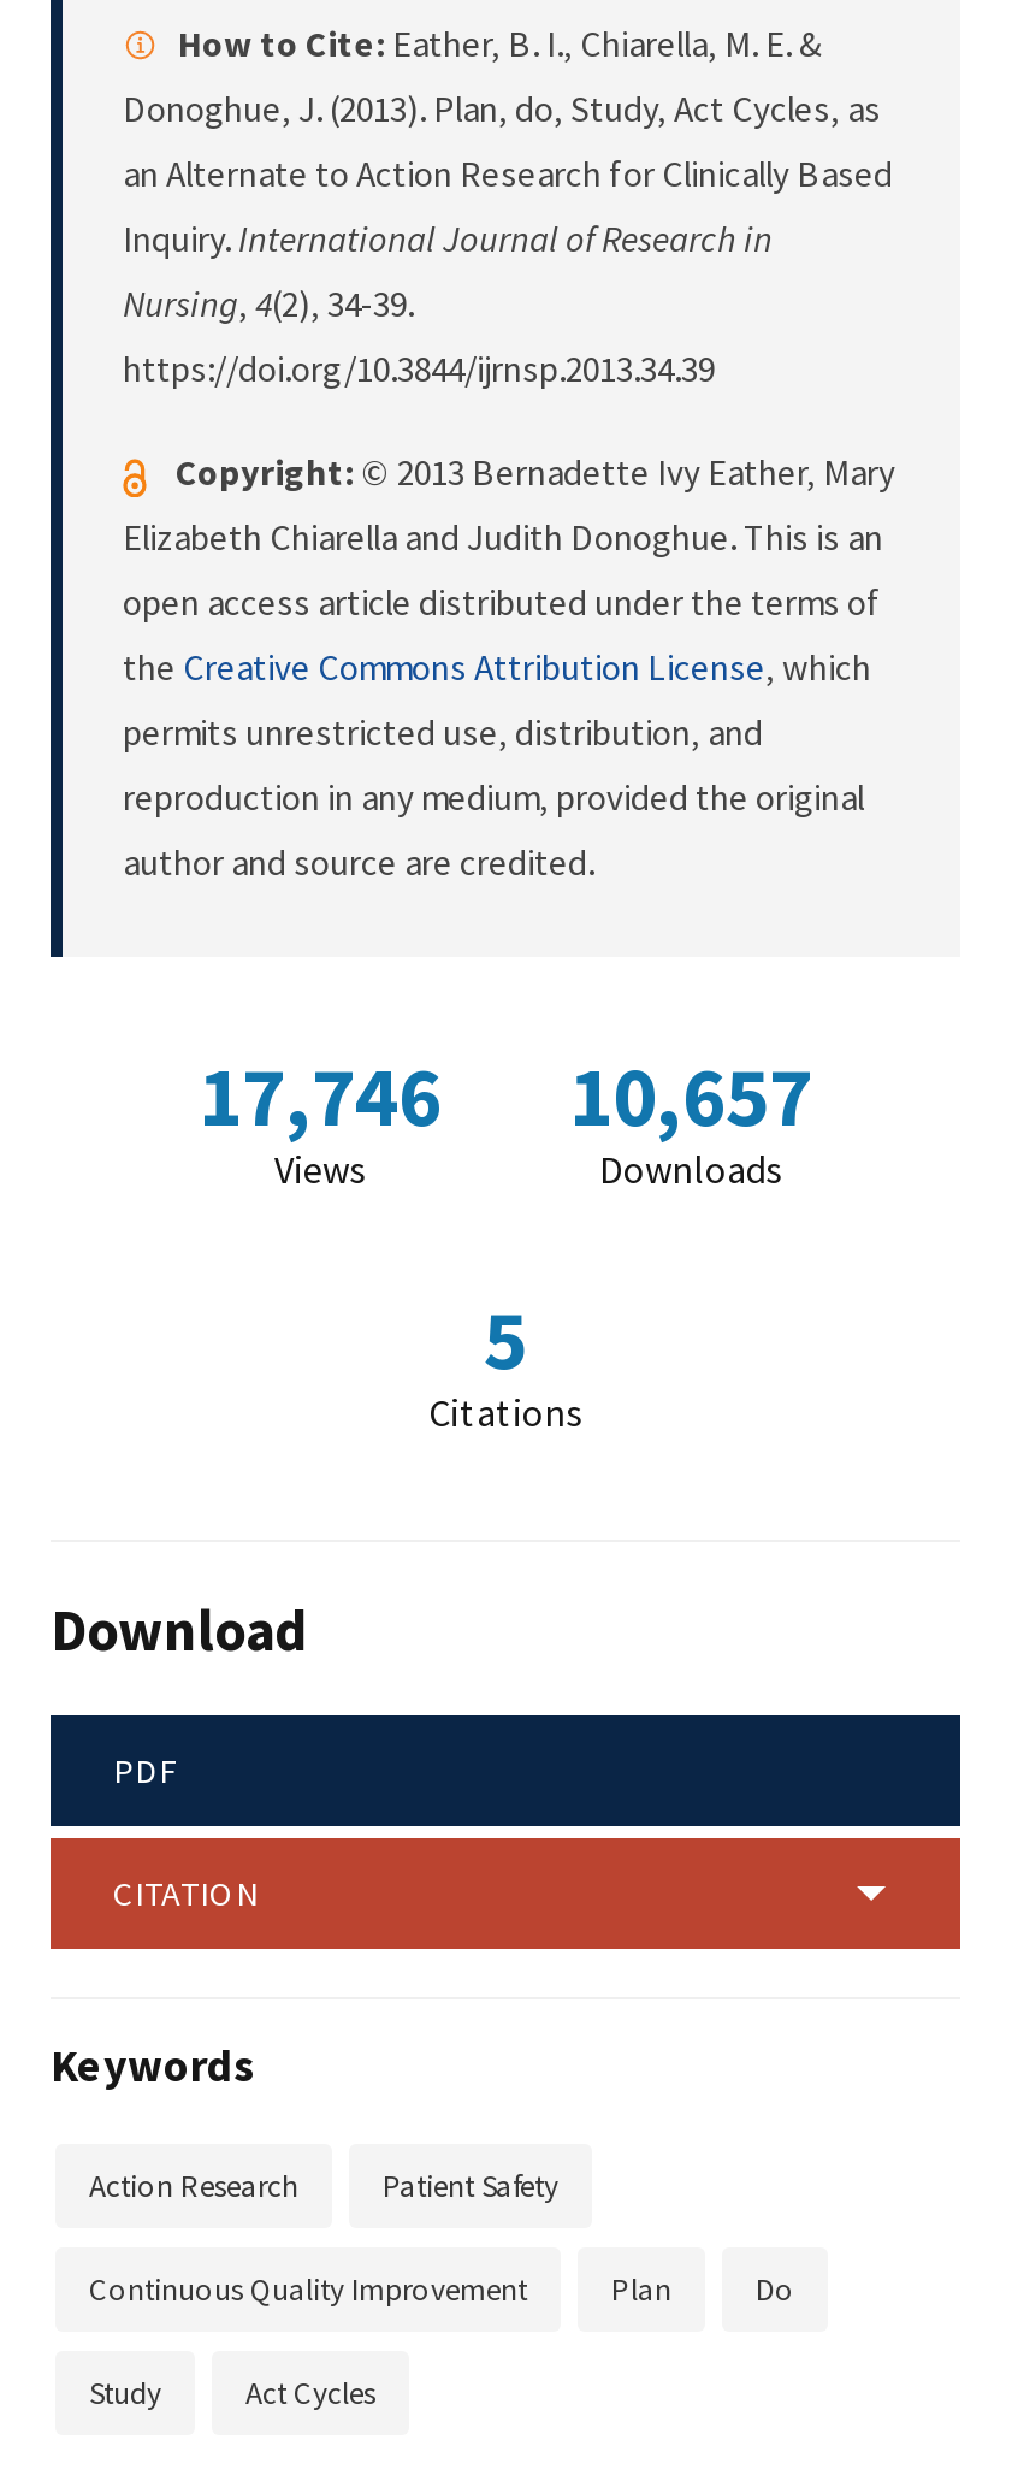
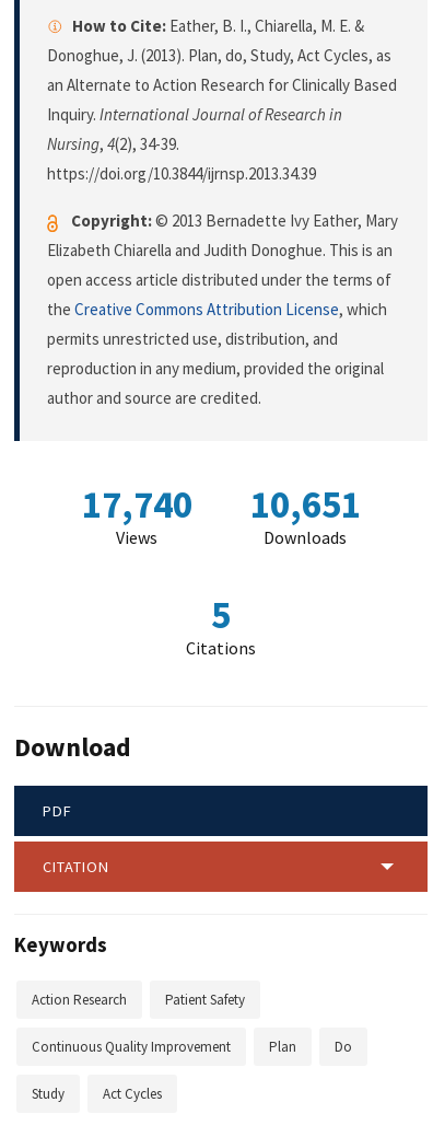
- 17,746
+ 17,740

- 10,657
+ 10,651
